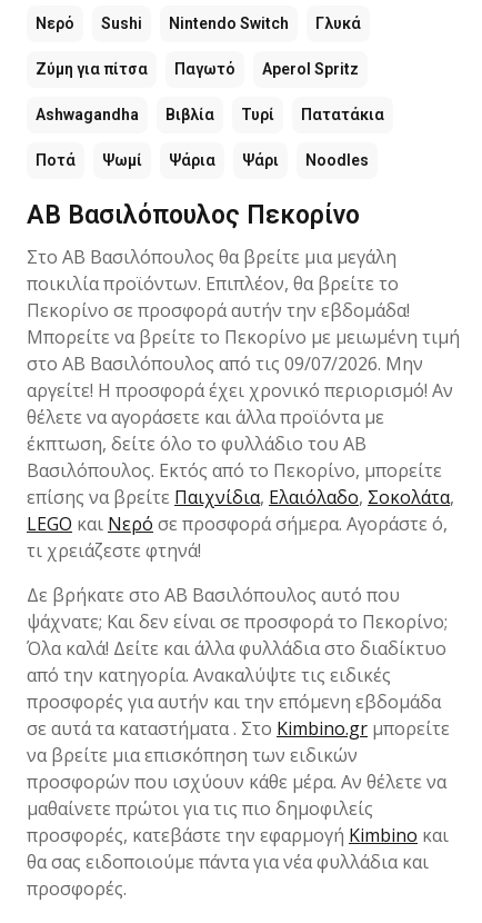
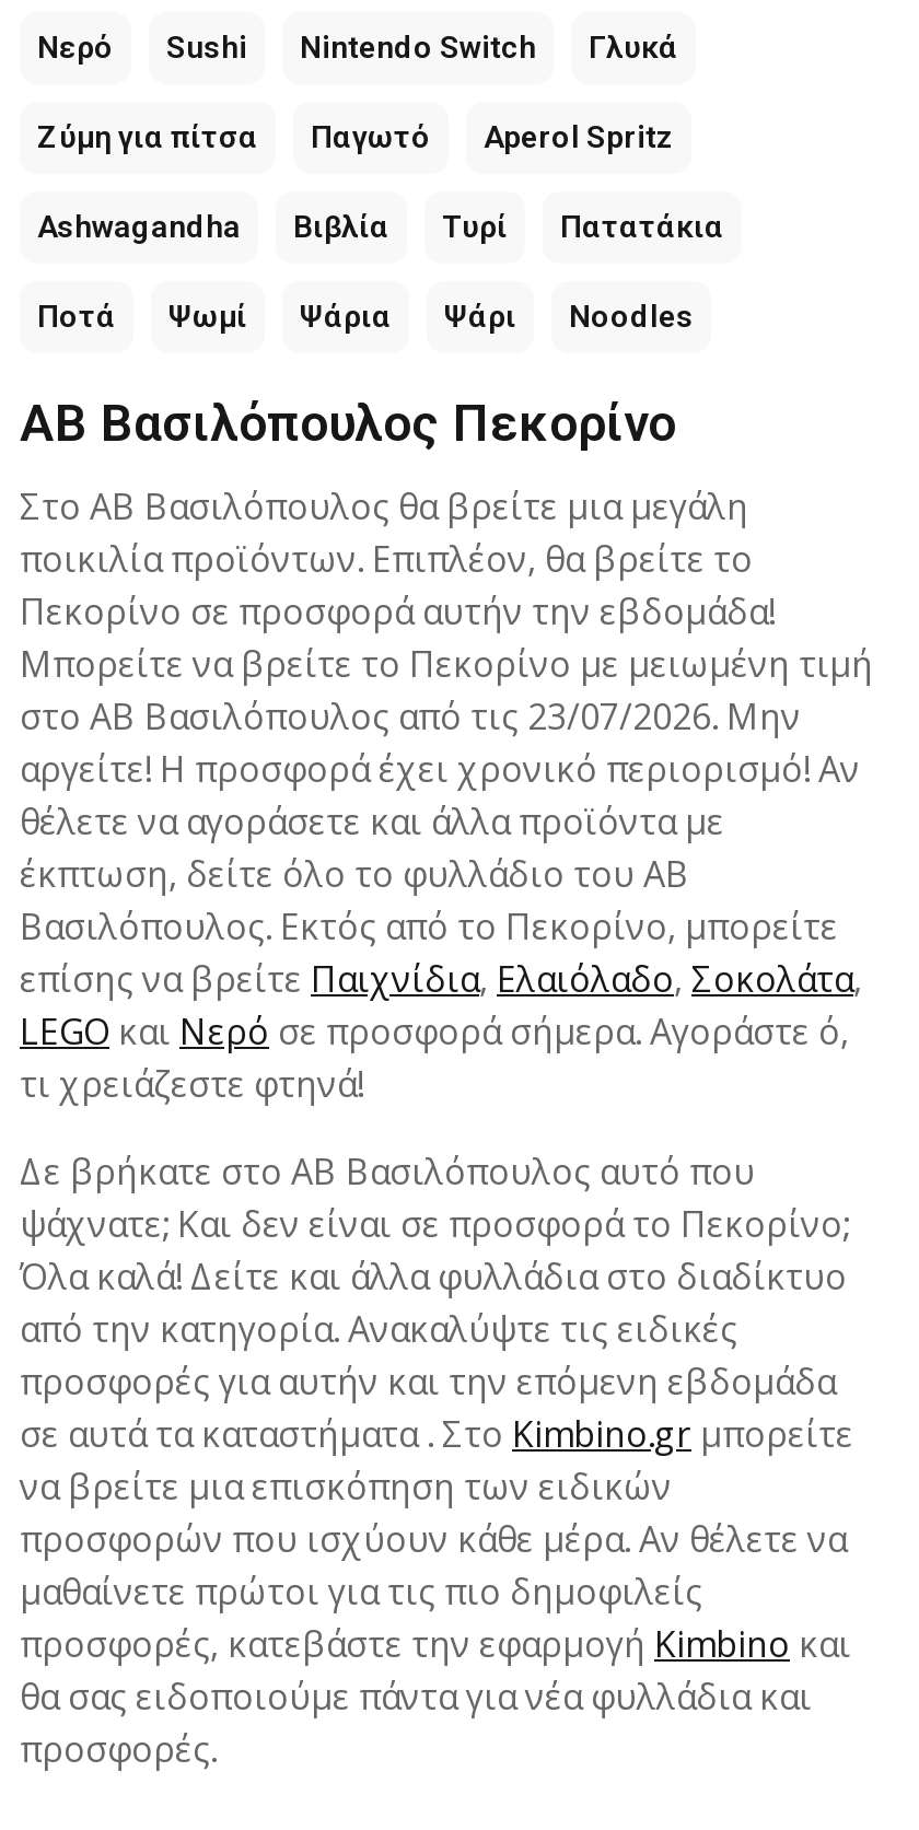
- στο ΑΒ Βασιλόπουλος από τις 09/07/2026. Μην
+ στο ΑΒ Βασιλόπουλος από τις 23/07/2026. Μην
